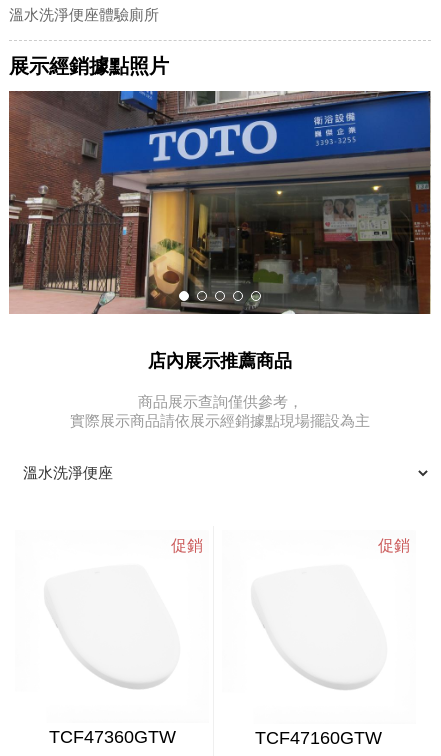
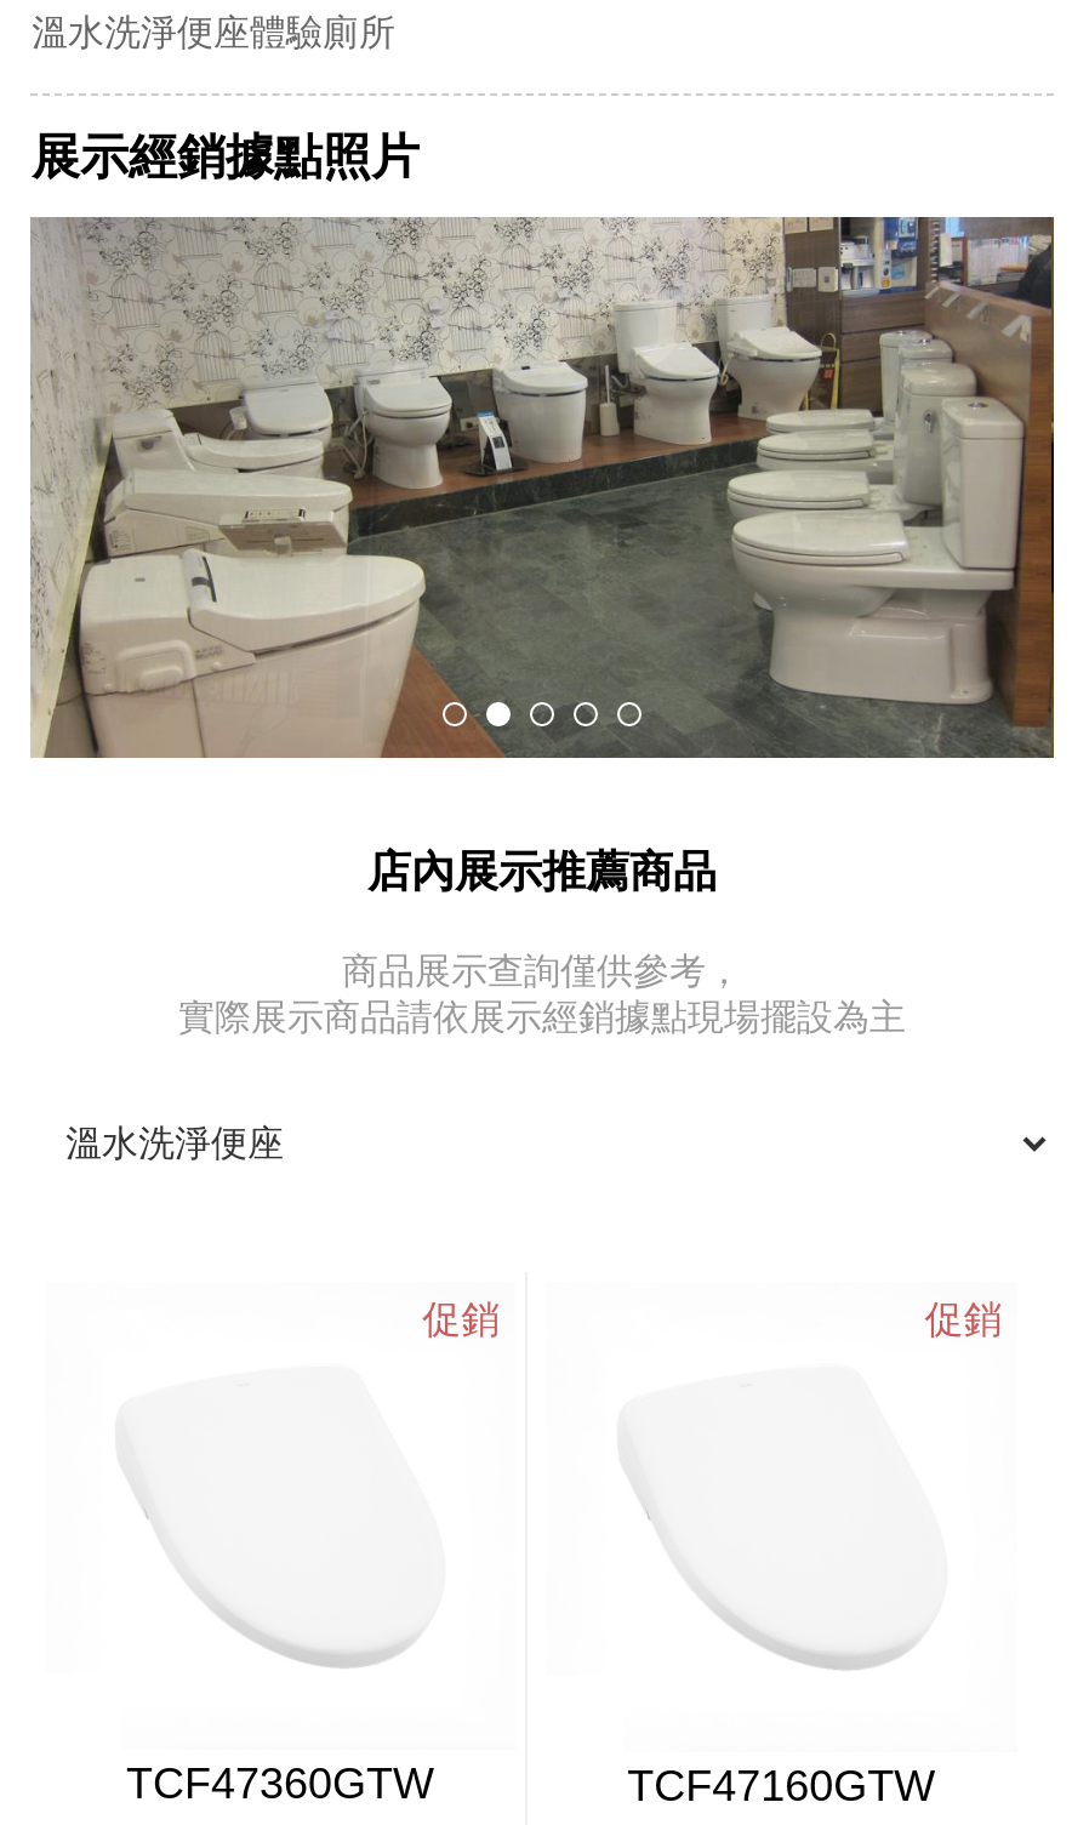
- [image]
+ [image]
